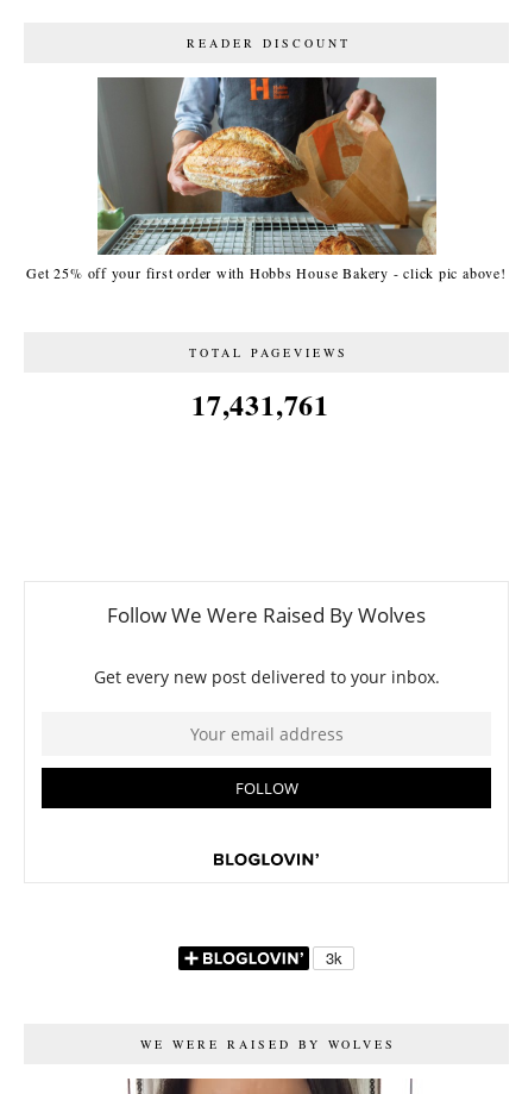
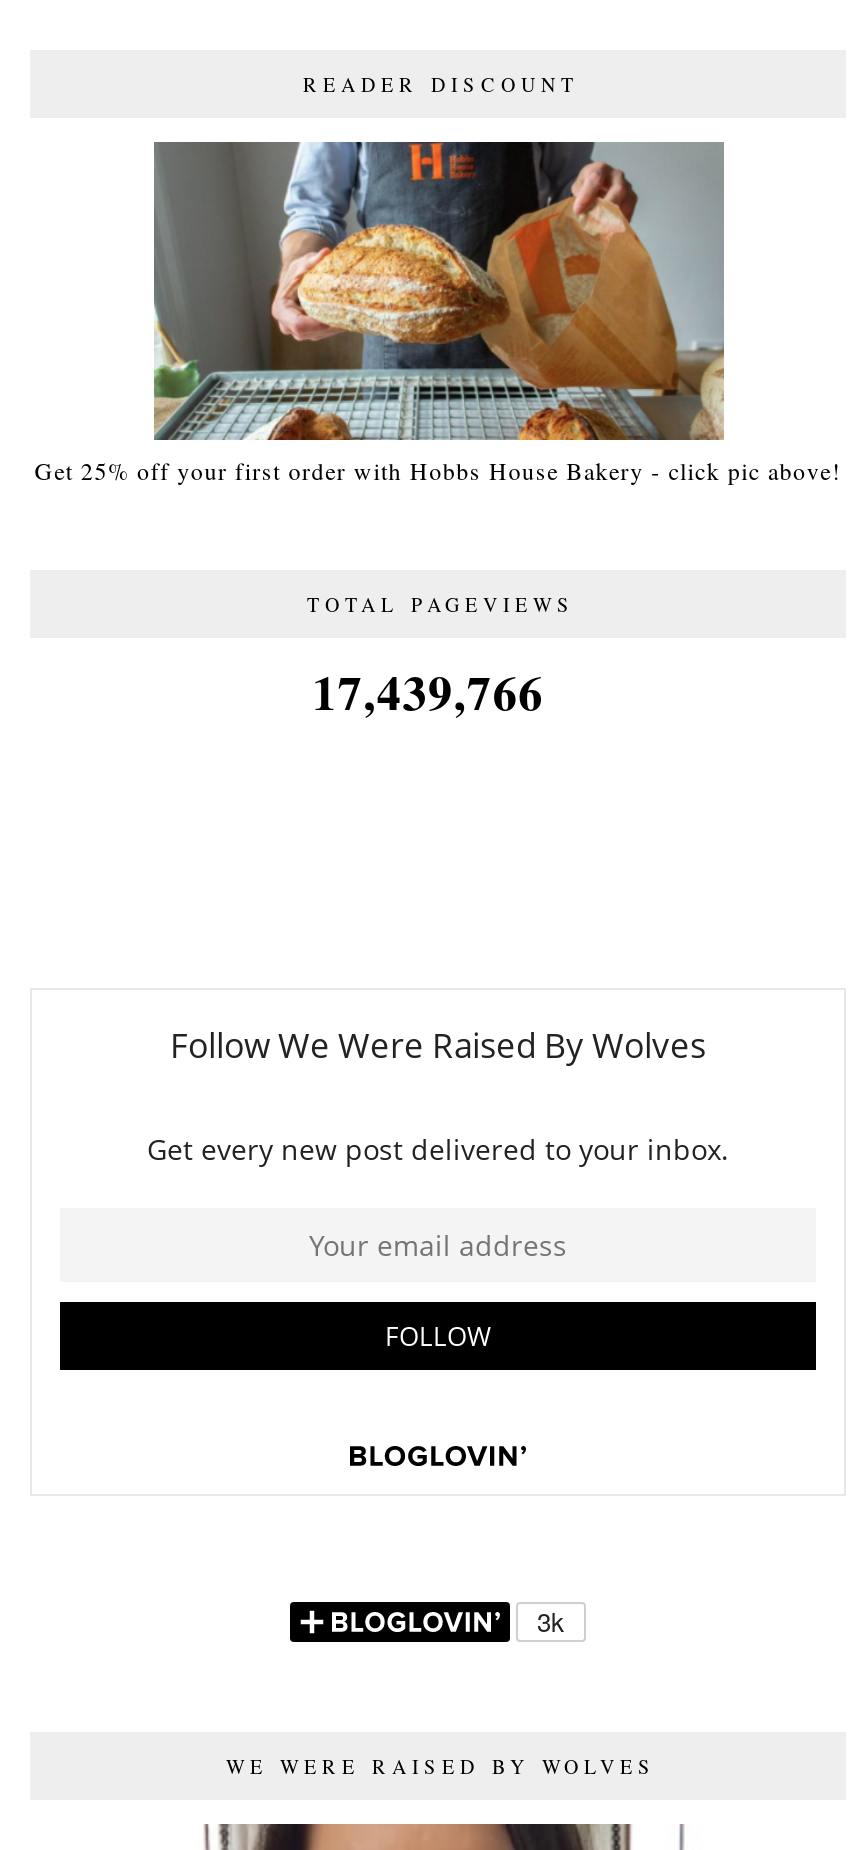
- 17,431,761
+ 17,439,766
